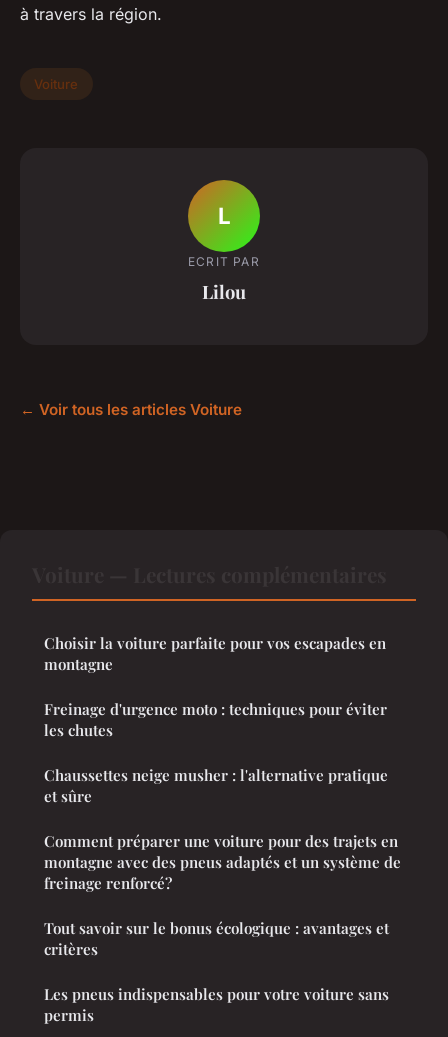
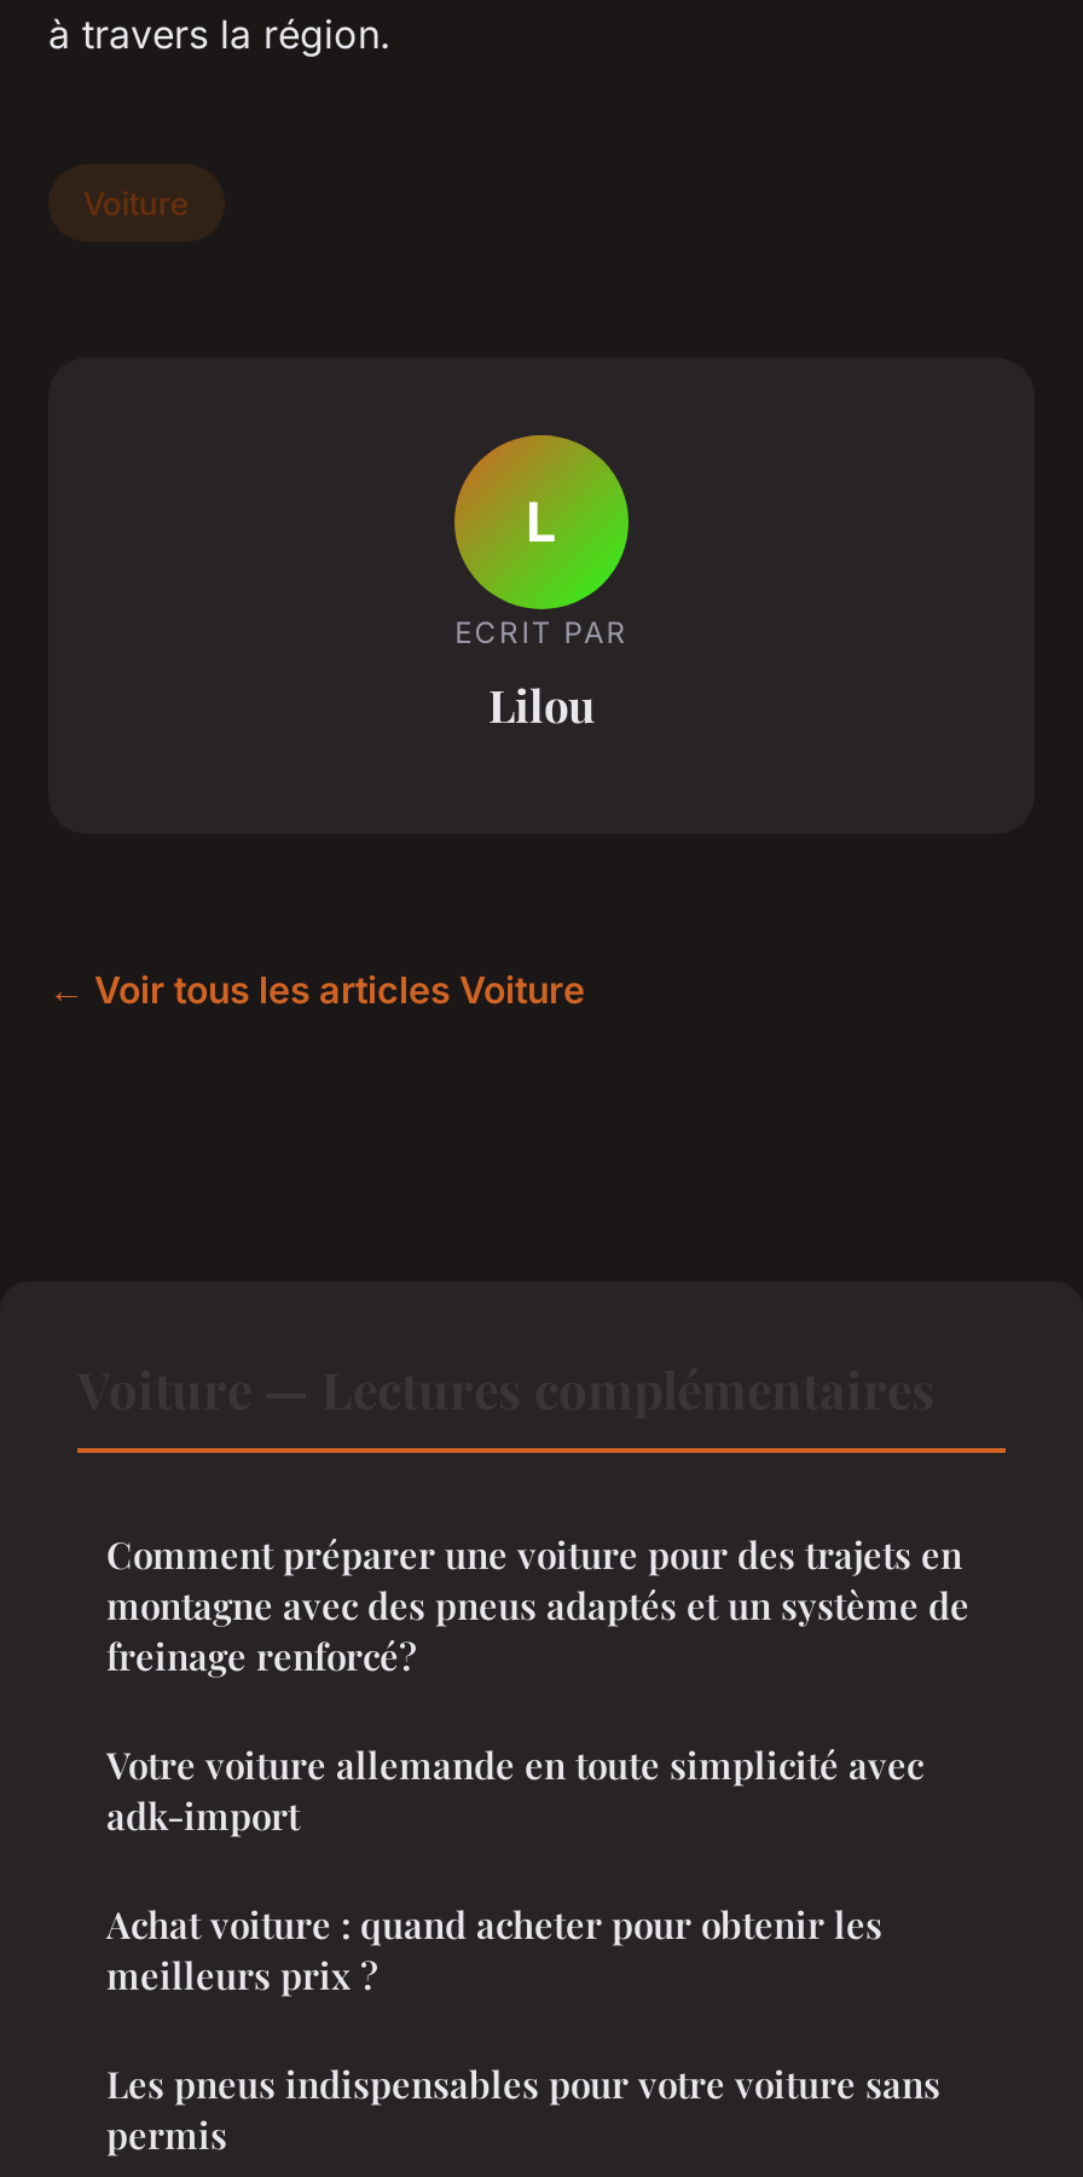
- Choisir la voiture parfaite pour vos escapades en
- montagne
- Freinage d'urgence moto : techniques pour éviter
- les chutes
- Chaussettes neige musher : l'alternative pratique
- et sûre

moved up: Comment préparer une voiture pour des trajets en | montagne avec des pneus adaptés et un système de | freinage renforcé?

- Tout savoir sur le bonus écologique : avantages et
- critères
+ Votre voiture allemande en toute simplicité avec
+ adk-import
+ Achat voiture : quand acheter pour obtenir les
+ meilleurs prix ?
